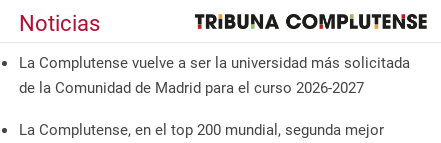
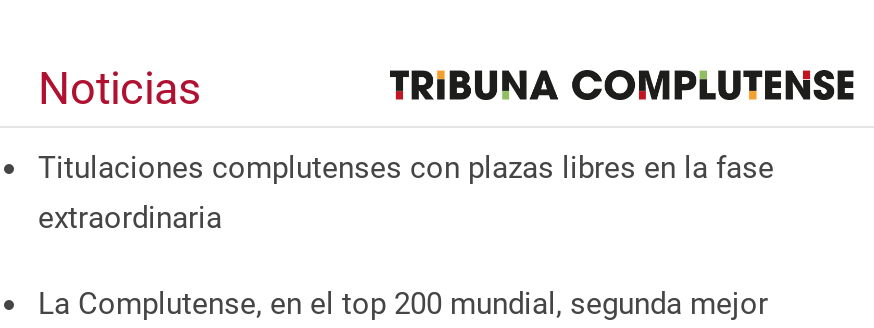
- La Complutense vuelve a ser la universidad más solicitada
- de la Comunidad de Madrid para el curso 2026-2027
+ Titulaciones complutenses con plazas libres en la fase
+ extraordinaria
